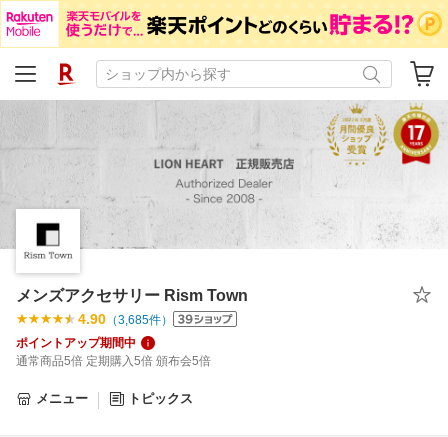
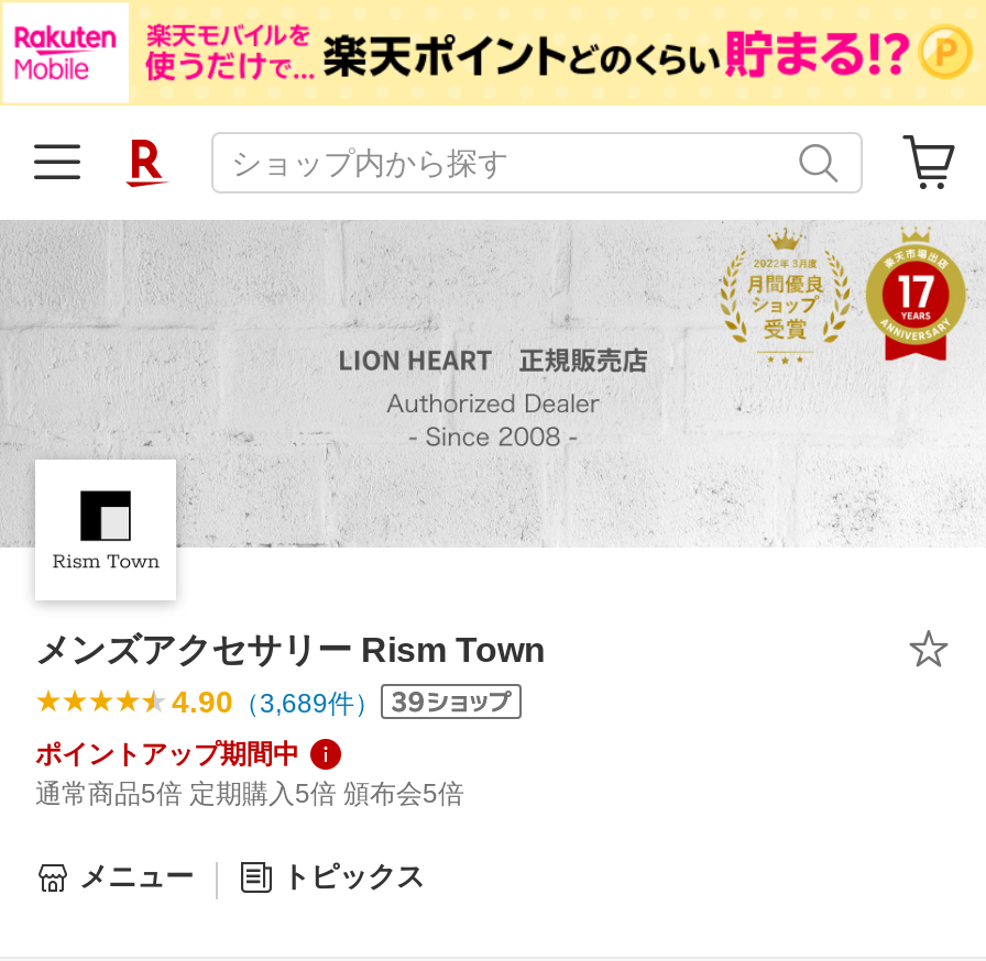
- 4.90（3,685件）
+ 4.90（3,689件）
